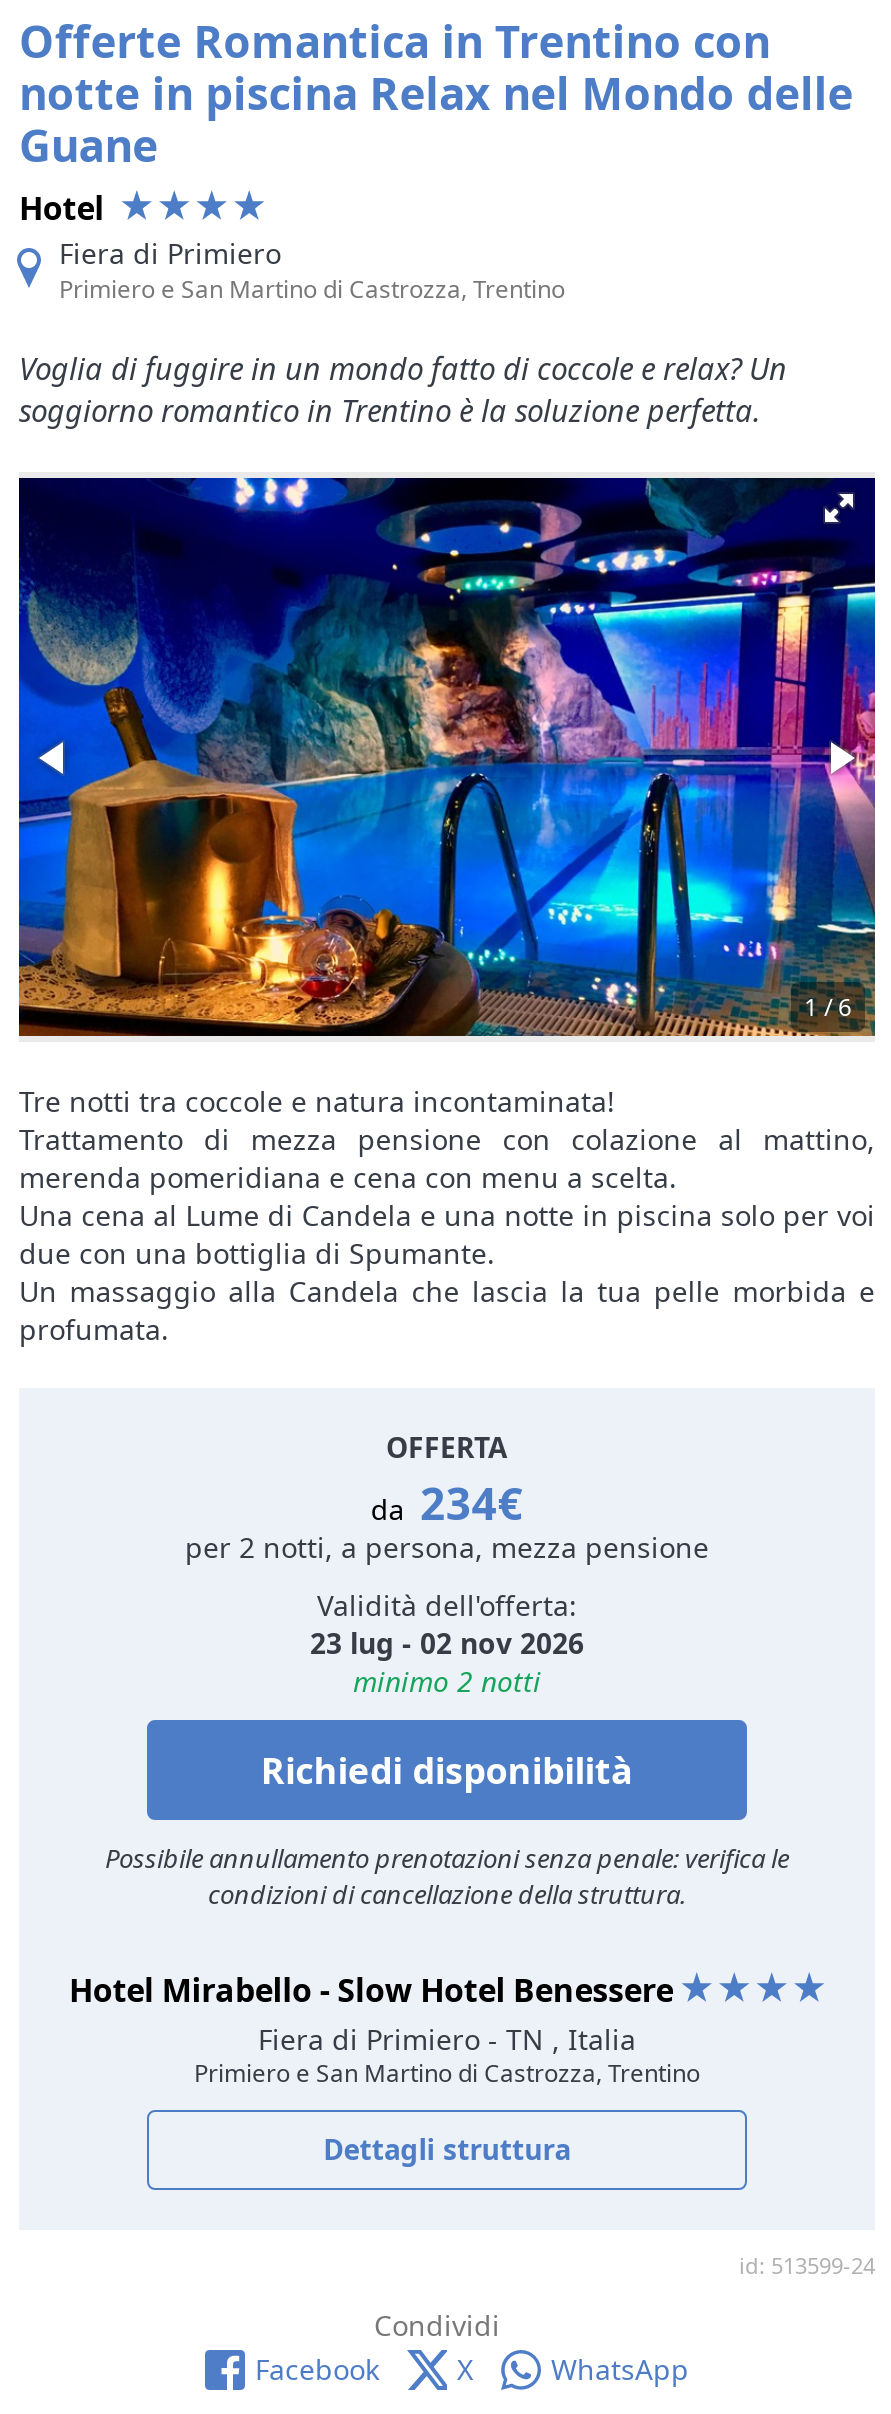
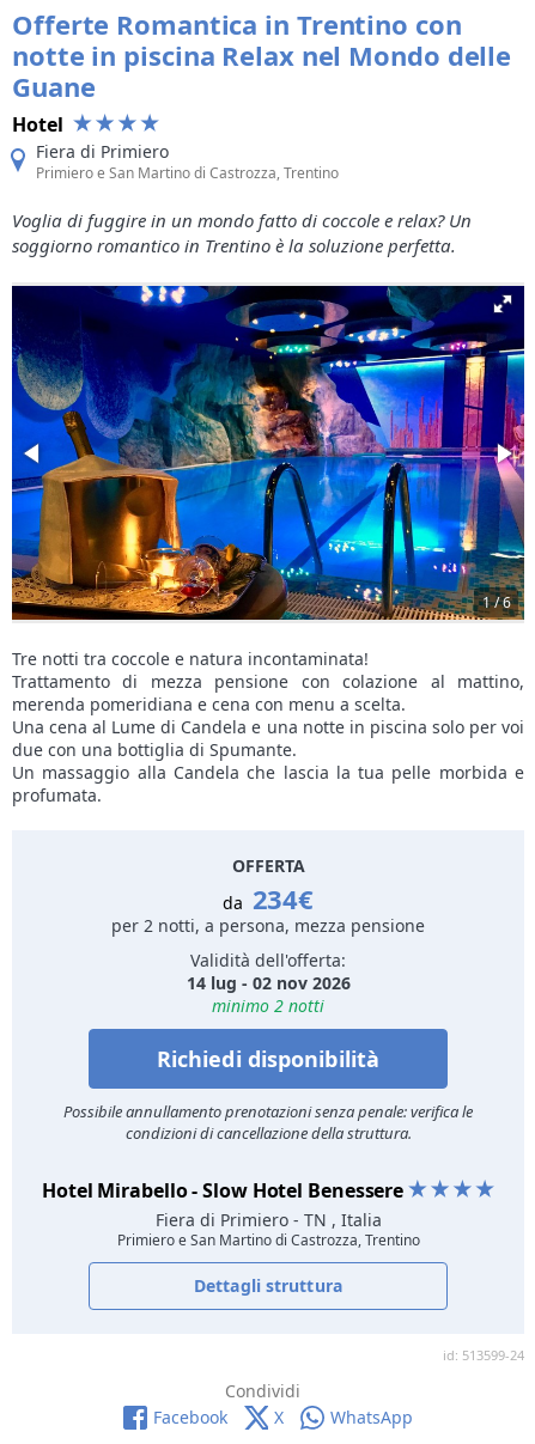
- 23 lug - 02 nov 2026
+ 14 lug - 02 nov 2026
